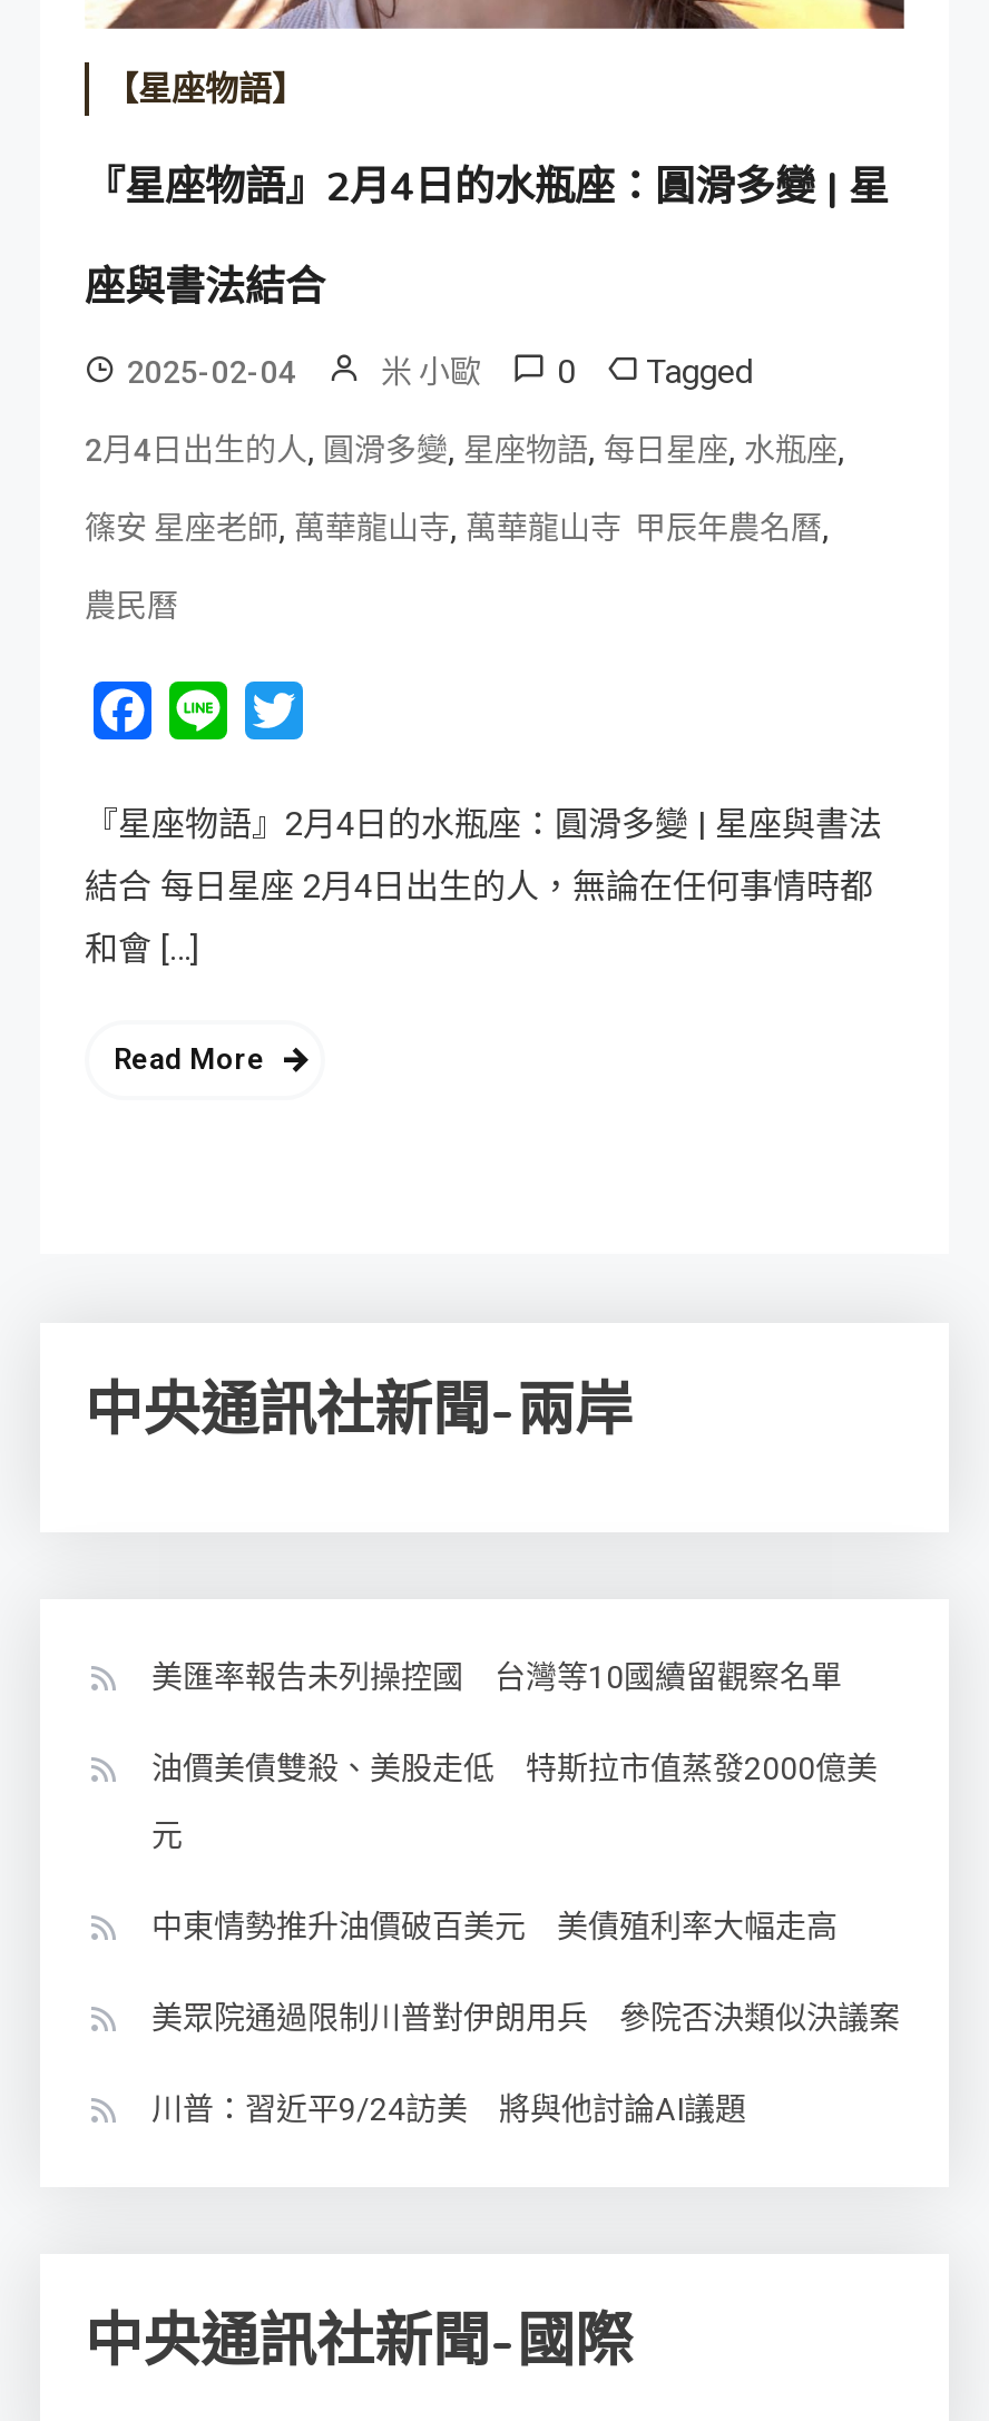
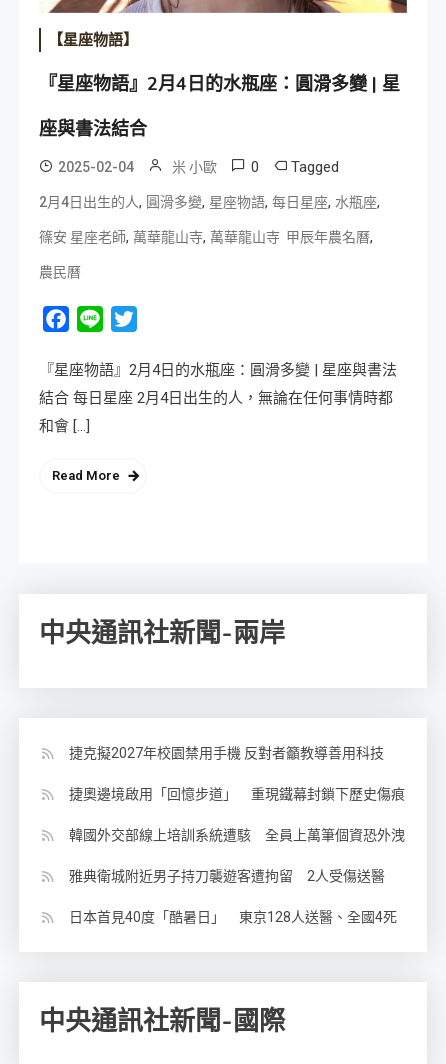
- 美匯率報告未列操控國 台灣等10國續留觀察名單
- 油價美債雙殺、美股走低 特斯拉市值蒸發2000億美
- 元
- 中東情勢推升油價破百美元 美債殖利率大幅走高
- 美眾院通過限制川普對伊朗用兵 參院否決類似決議案
- 川普：習近平9/24訪美 將與他討論AI議題
+ 捷克擬2027年校園禁用手機 反對者籲教導善用科技
+ 捷奧邊境啟用「回憶步道」 重現鐵幕封鎖下歷史傷痕
+ 韓國外交部線上培訓系統遭駭 全員上萬筆個資恐外洩
+ 雅典衛城附近男子持刀襲遊客遭拘留 2人受傷送醫
+ 日本首見40度「酷暑日」 東京128人送醫、全國4死
